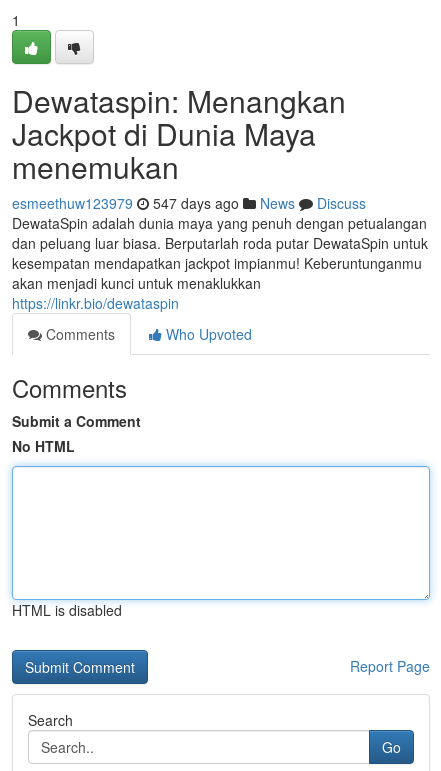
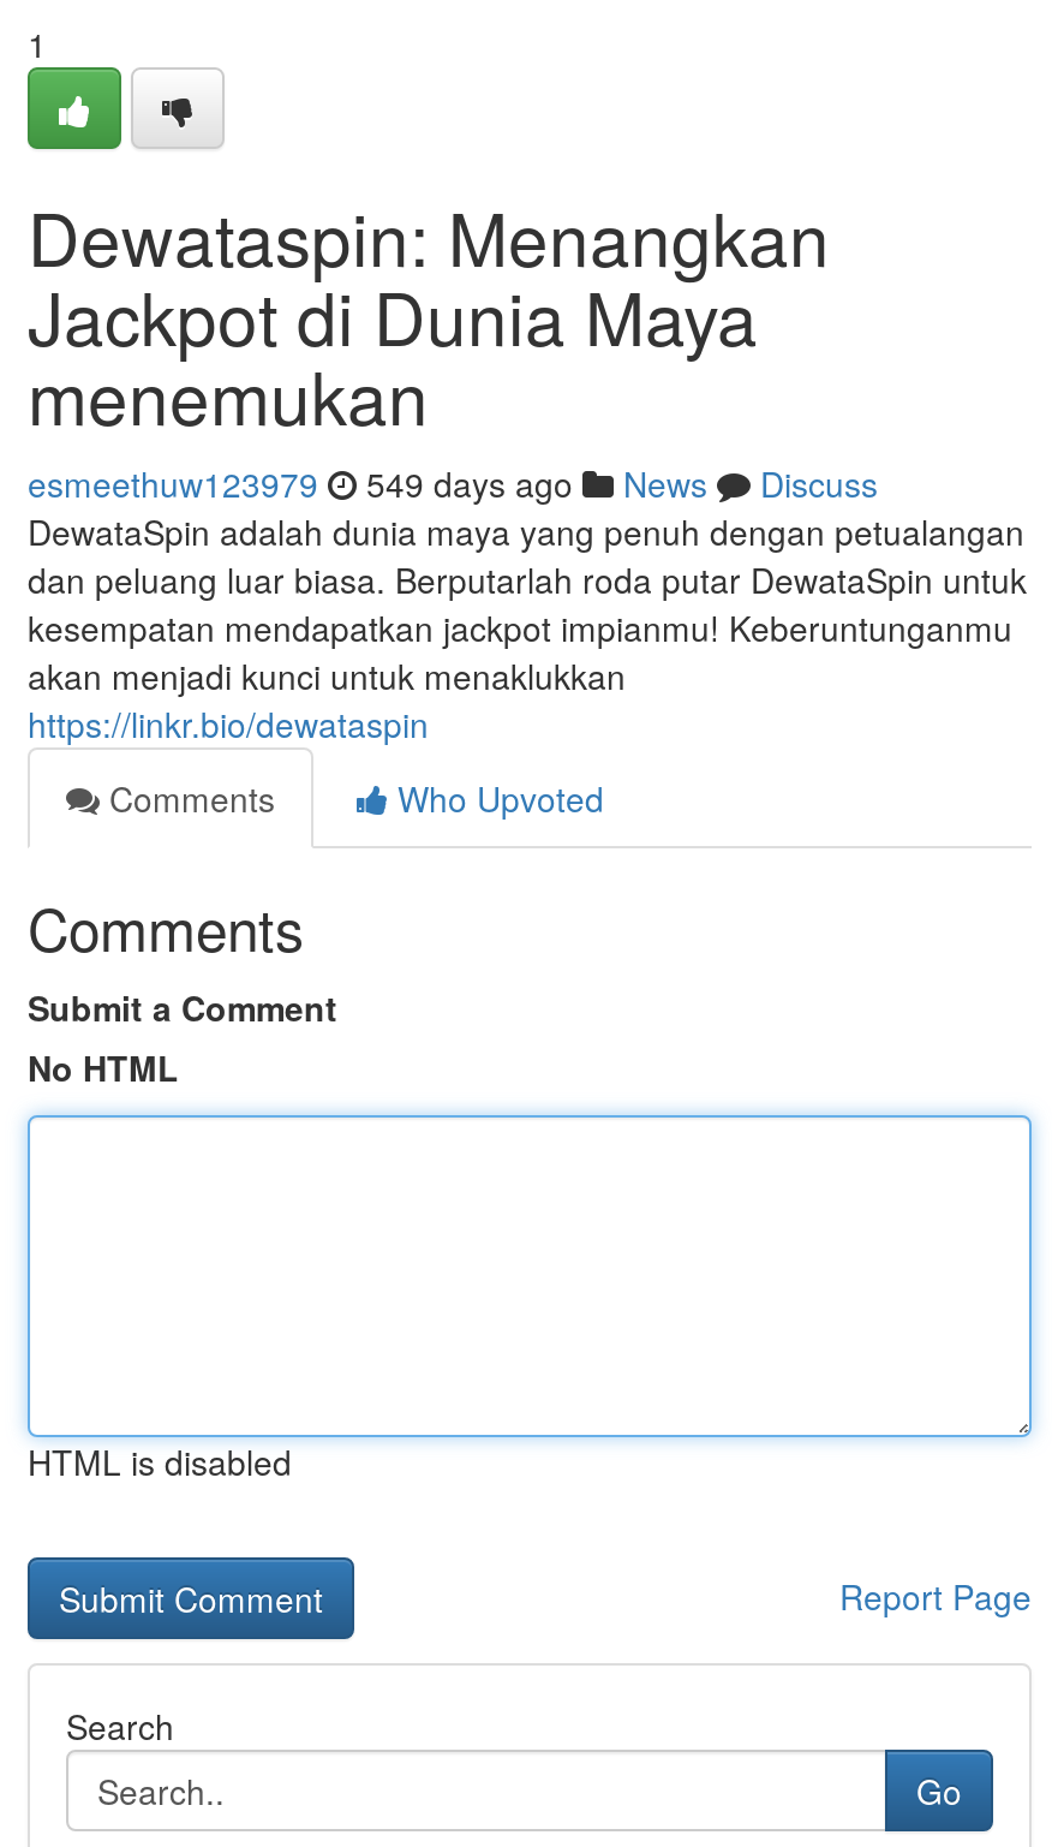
- esmeethuw123979 547 days ago News Discuss
+ esmeethuw123979 549 days ago News Discuss
